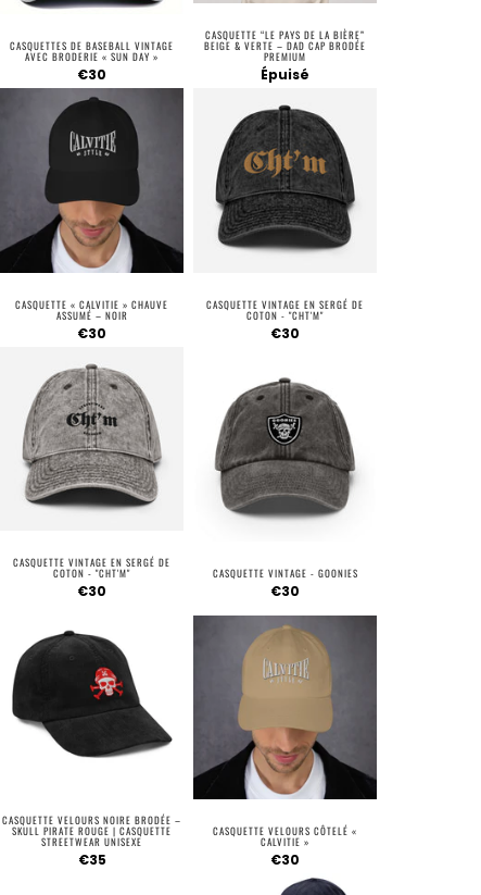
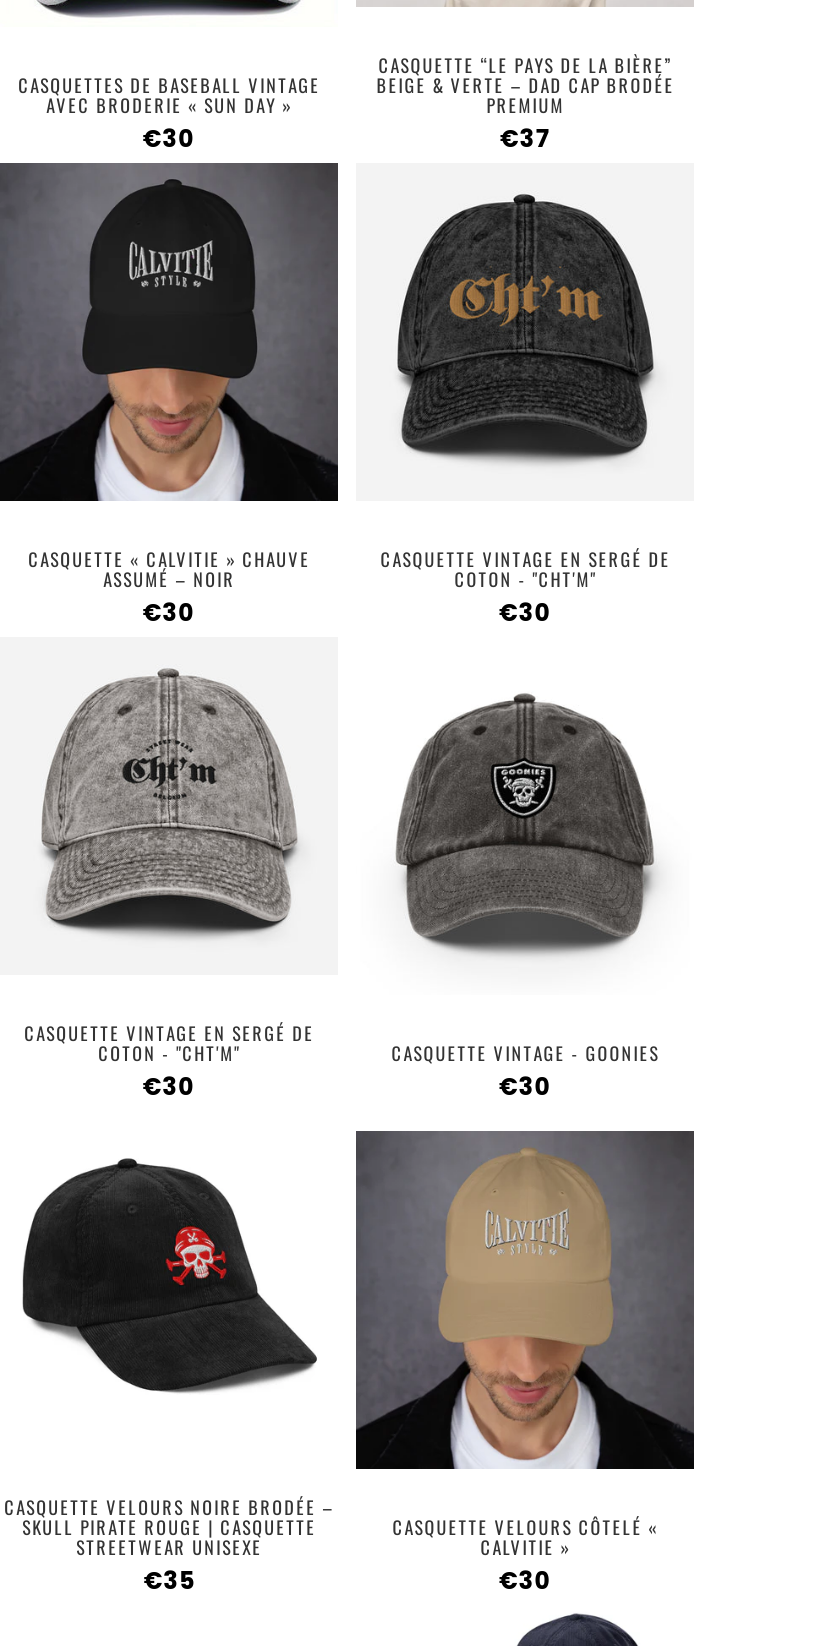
- Épuisé
+ €37
